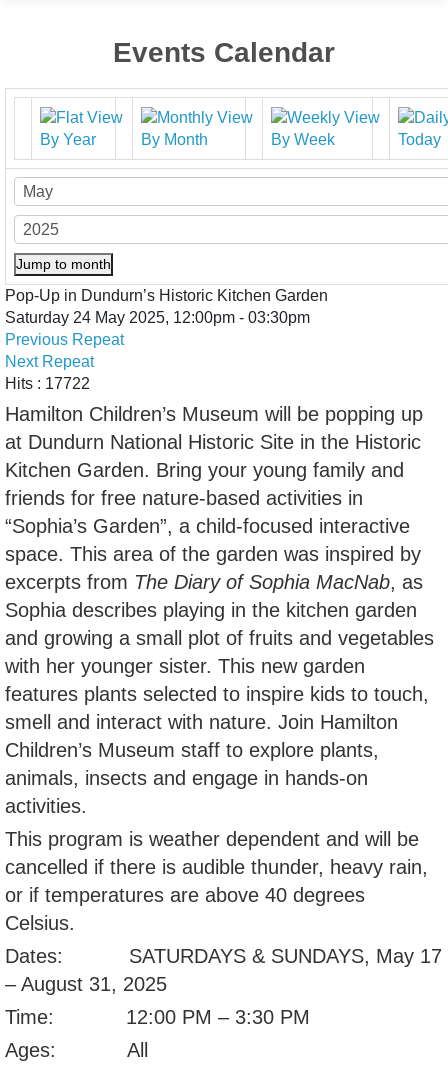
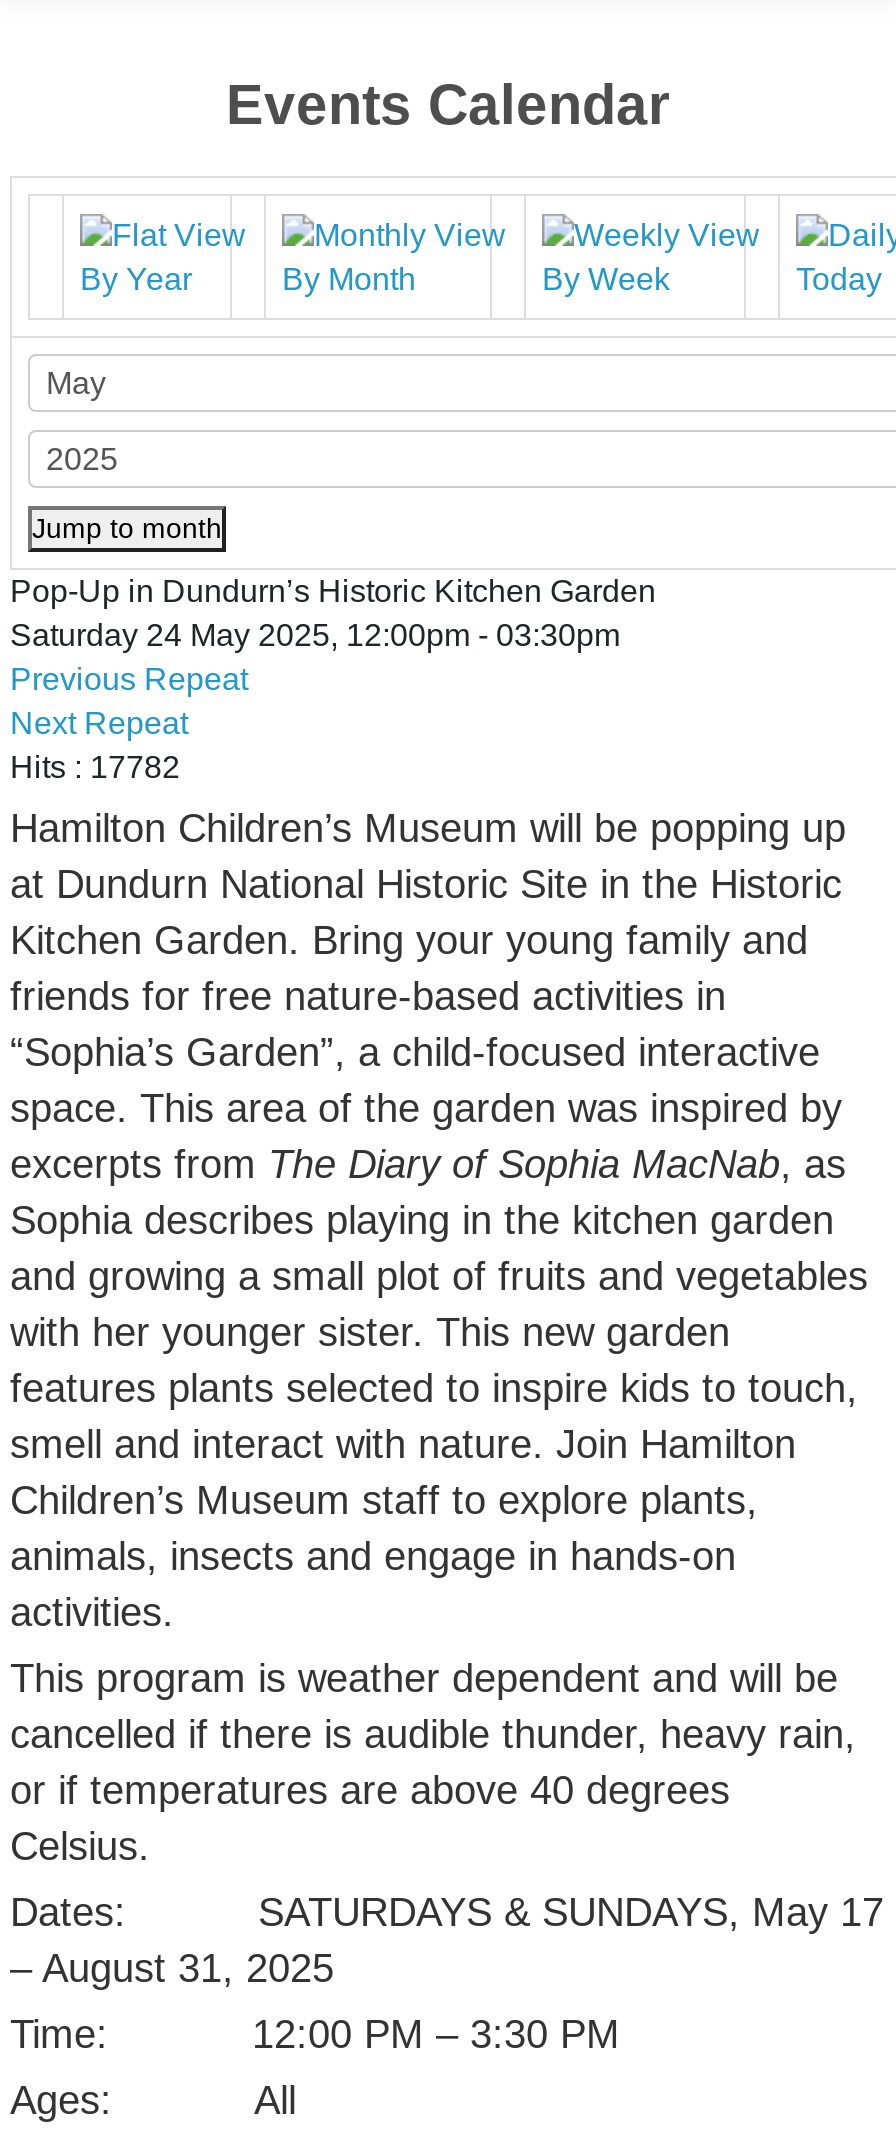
- Hits: 17722
+ Hits: 17782
